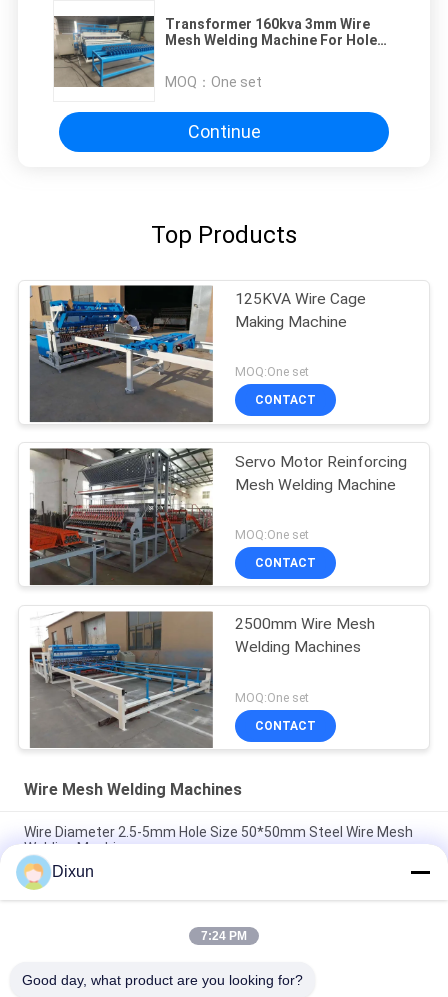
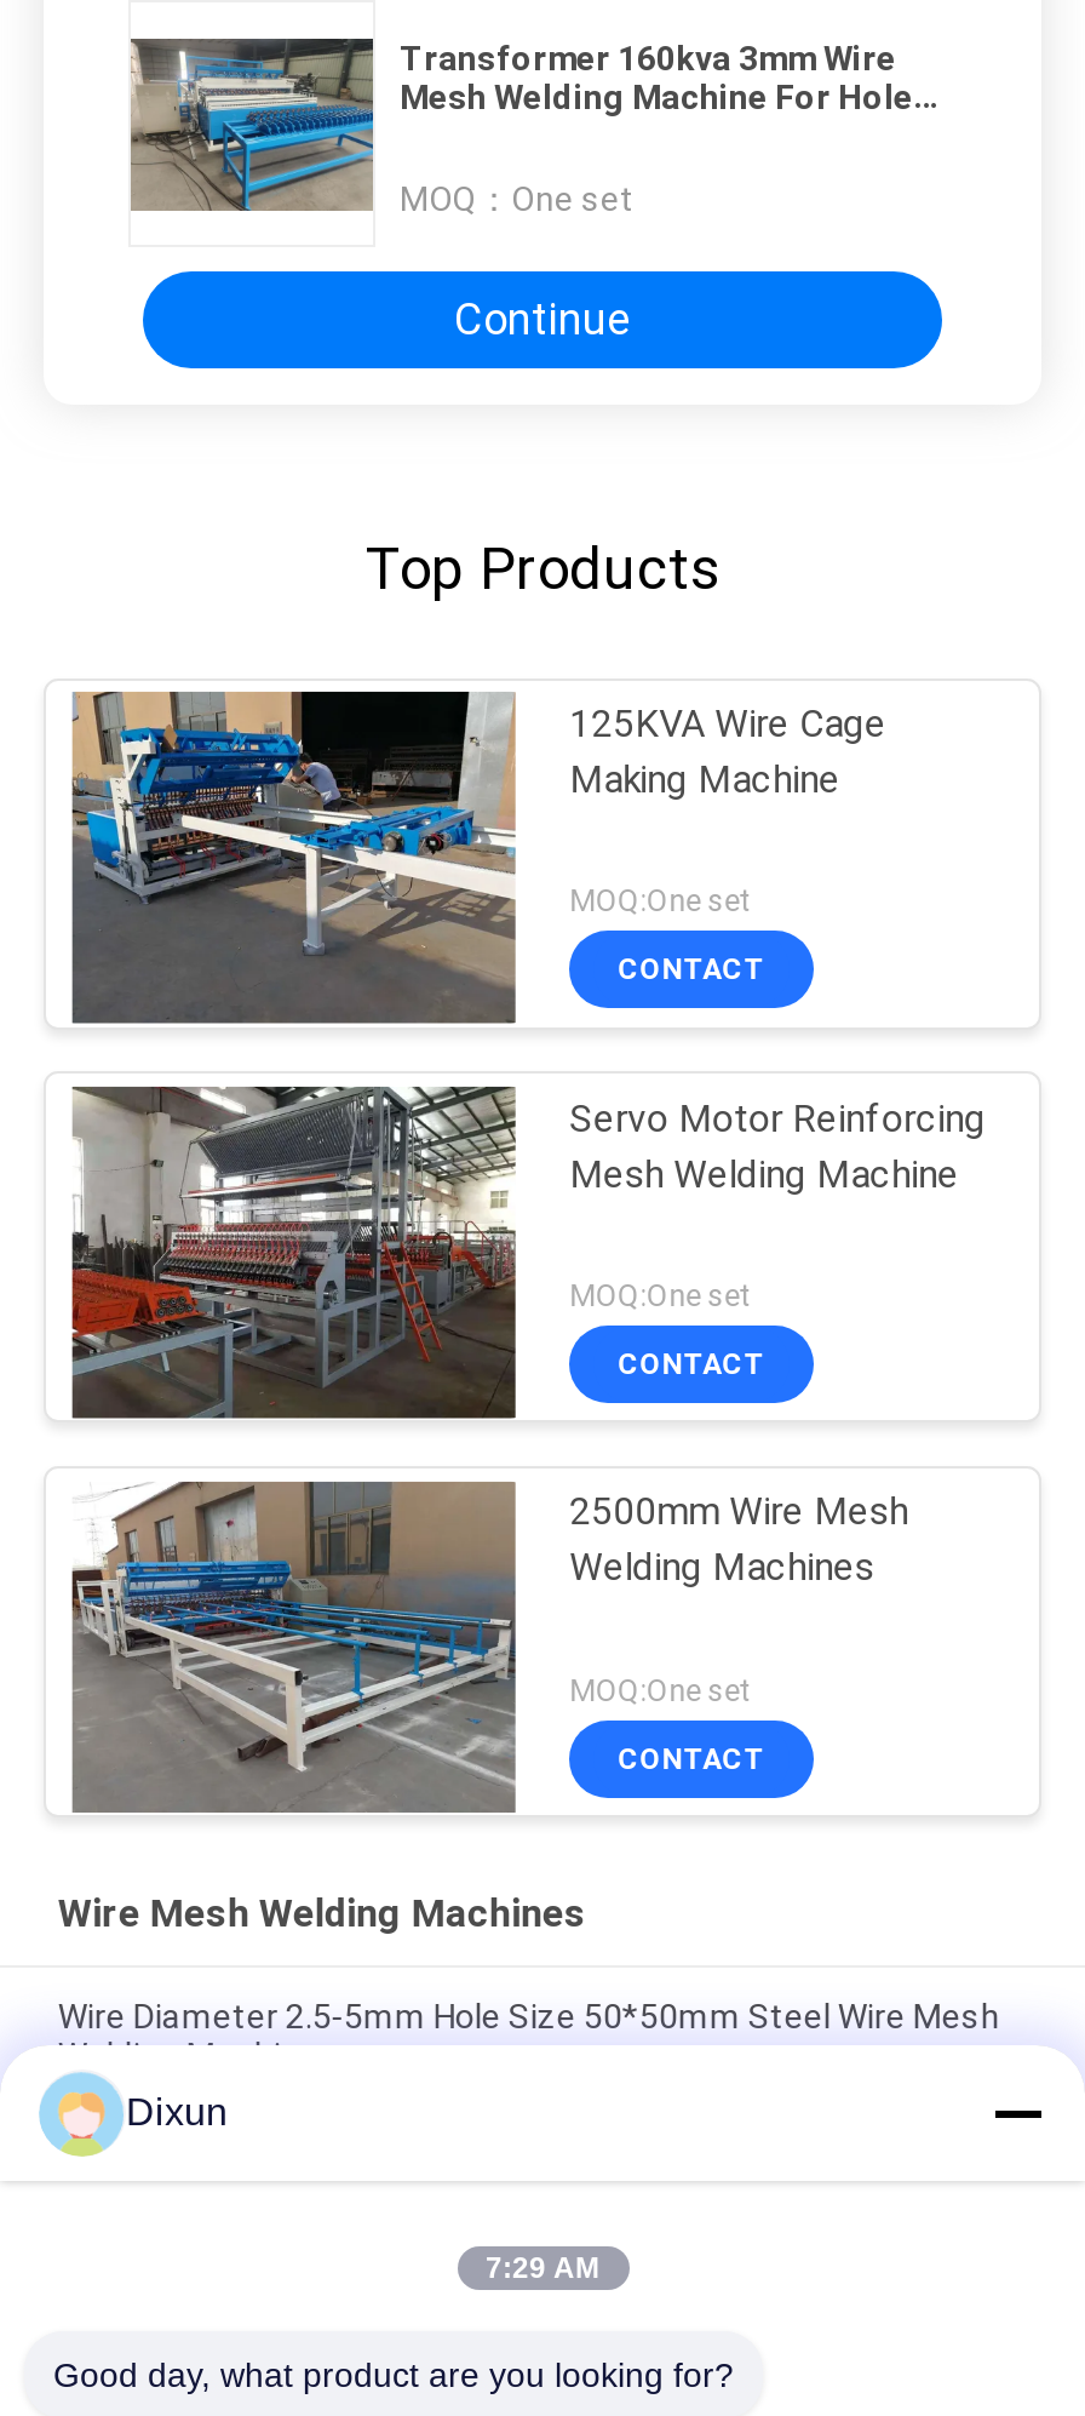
- 7:24 PM
+ 7:29 AM
